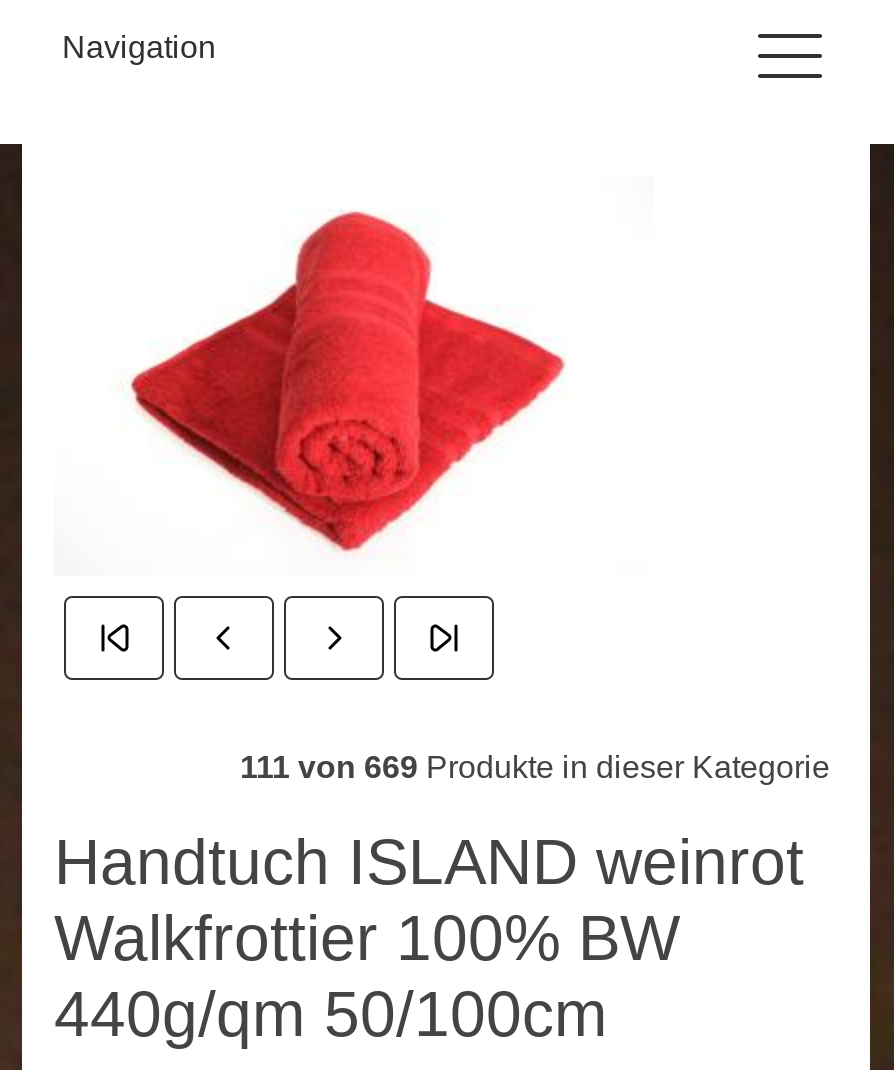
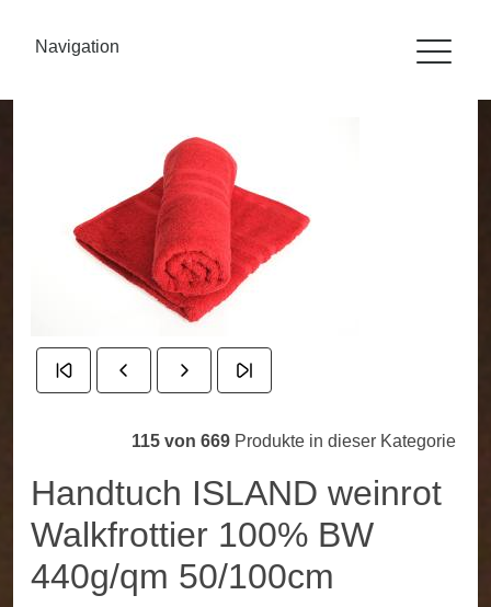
- 111 von 669 Produkte in dieser Kategorie
+ 115 von 669 Produkte in dieser Kategorie
